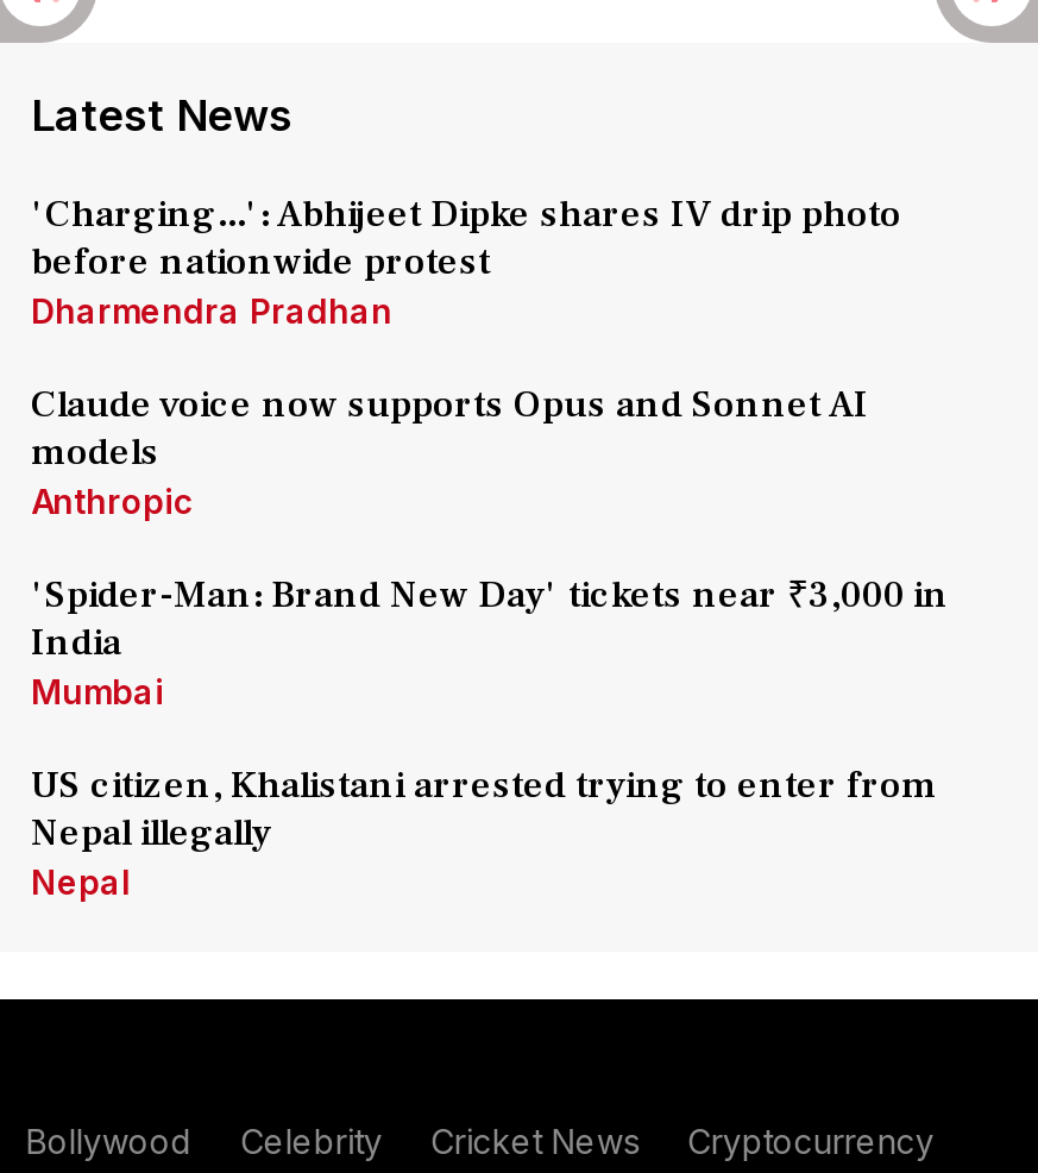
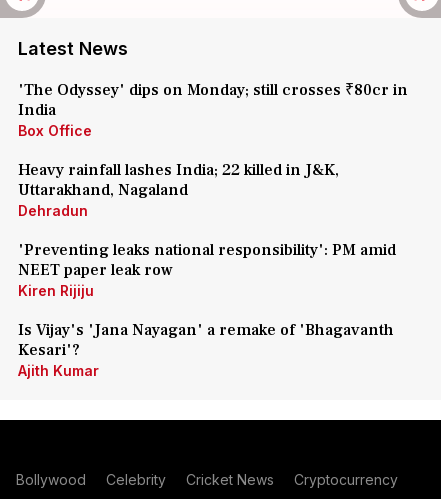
- 'Charging...': Abhijeet Dipke shares IV drip photo
- before nationwide protest
- Dharmendra Pradhan
- Claude voice now supports Opus and Sonnet AI
- models
- Anthropic
- 'Spider-Man: Brand New Day' tickets near ₹3,000 in
+ 'The Odyssey' dips on Monday; still crosses ₹80cr in

moved up: India

- Mumbai
- US citizen, Khalistani arrested trying to enter from
- Nepal illegally
- Nepal
+ Box Office
+ Heavy rainfall lashes India; 22 killed in J&K,
+ Uttarakhand, Nagaland
+ Dehradun
+ 'Preventing leaks national responsibility': PM amid
+ NEET paper leak row
+ Kiren Rijiju
+ Is Vijay's 'Jana Nayagan' a remake of 'Bhagavanth
+ Kesari'?
+ Ajith Kumar
